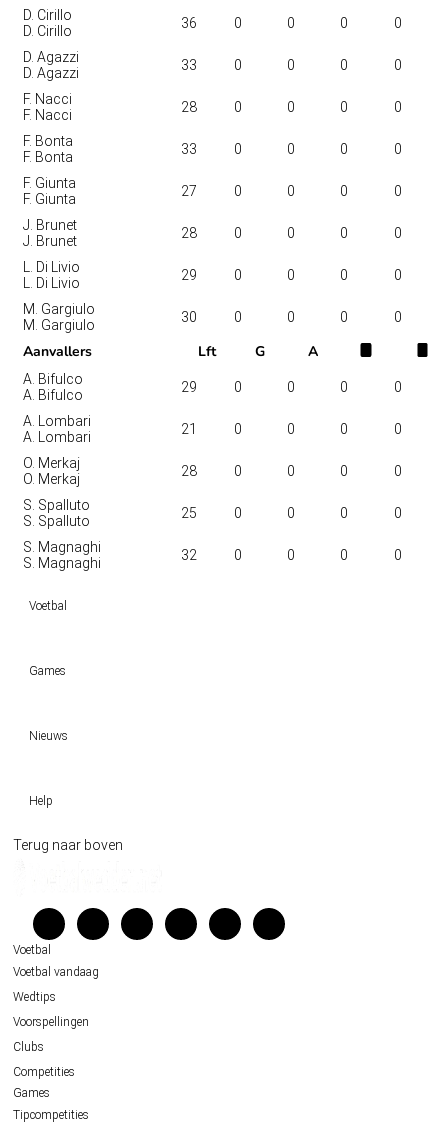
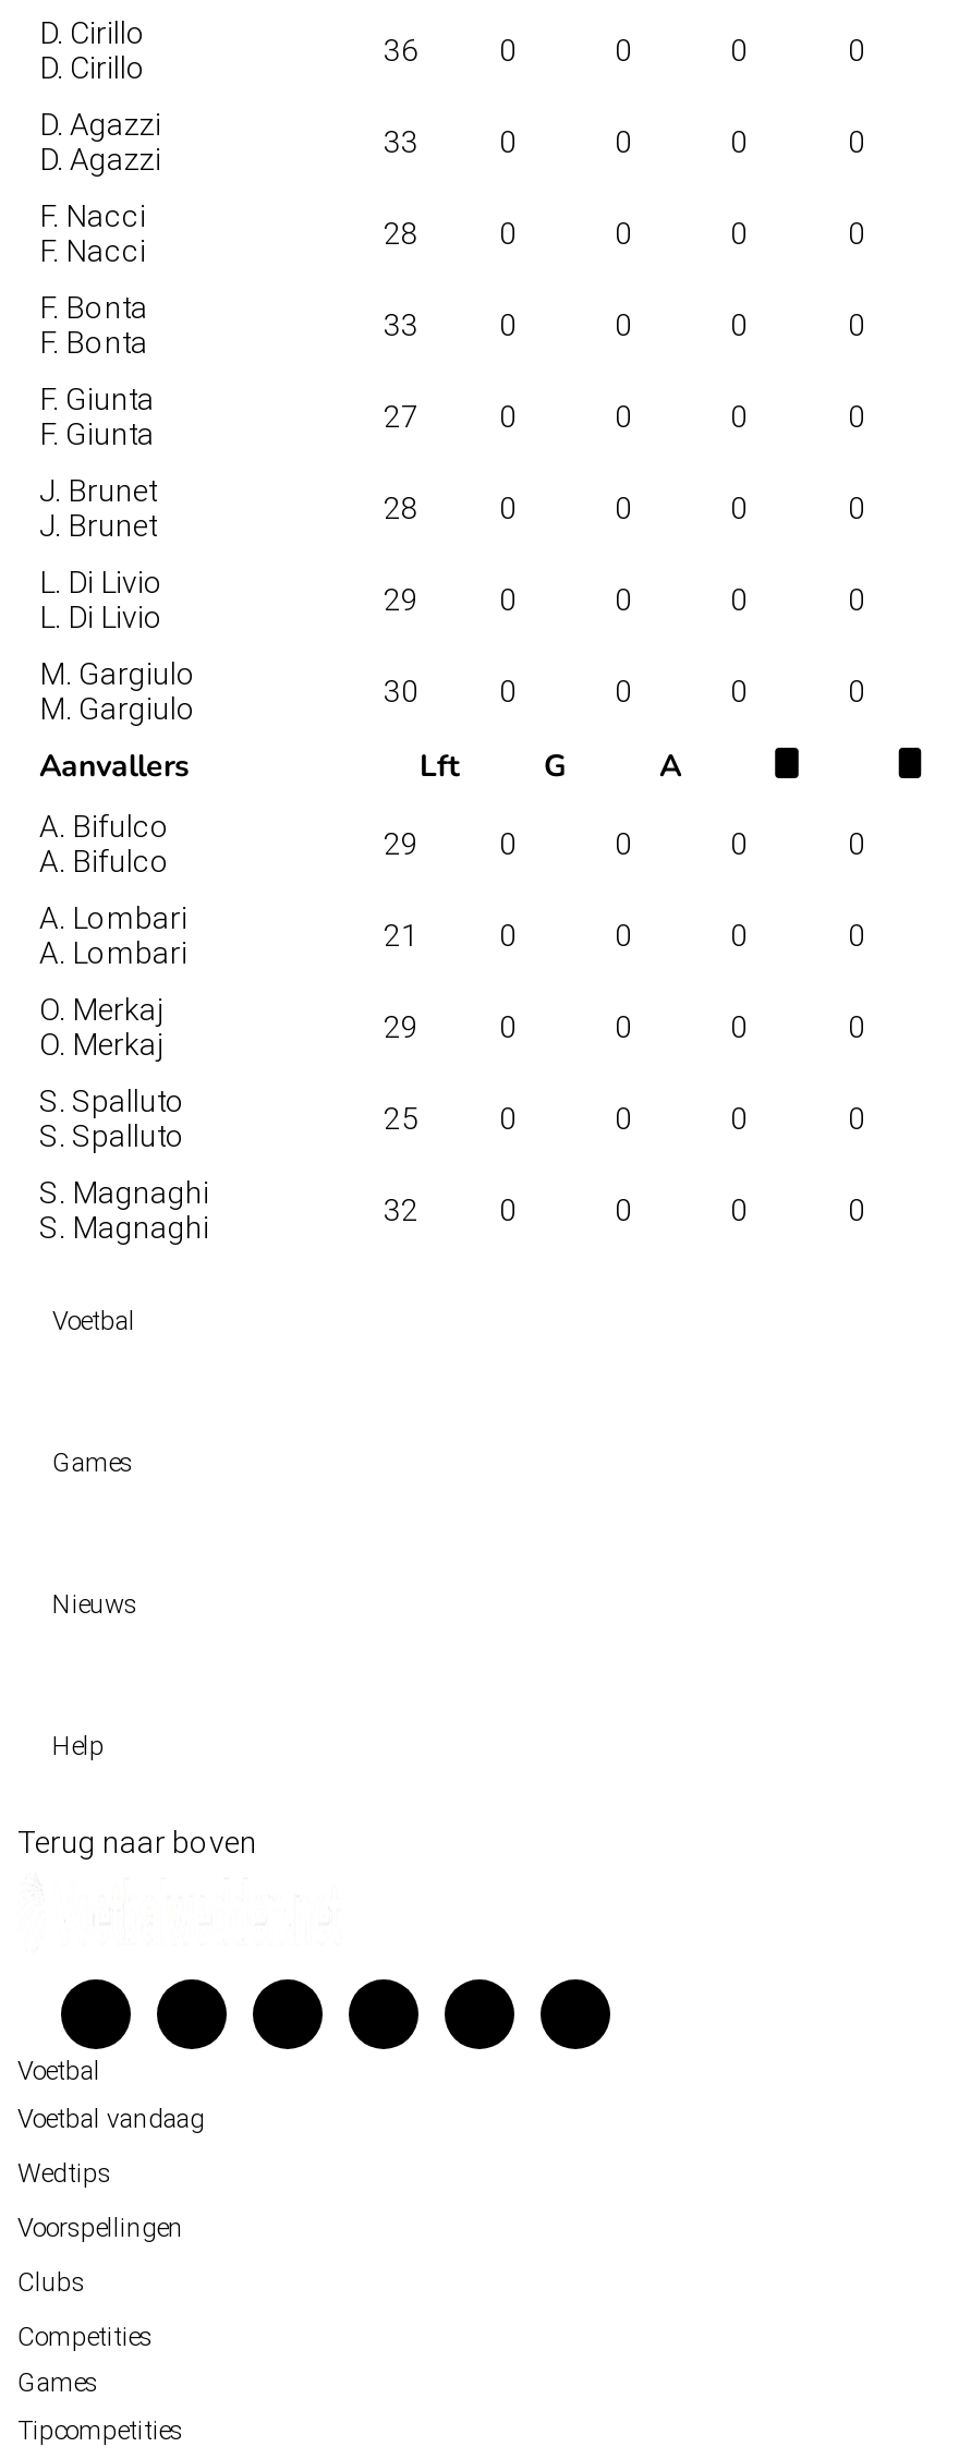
- 28
+ 29
